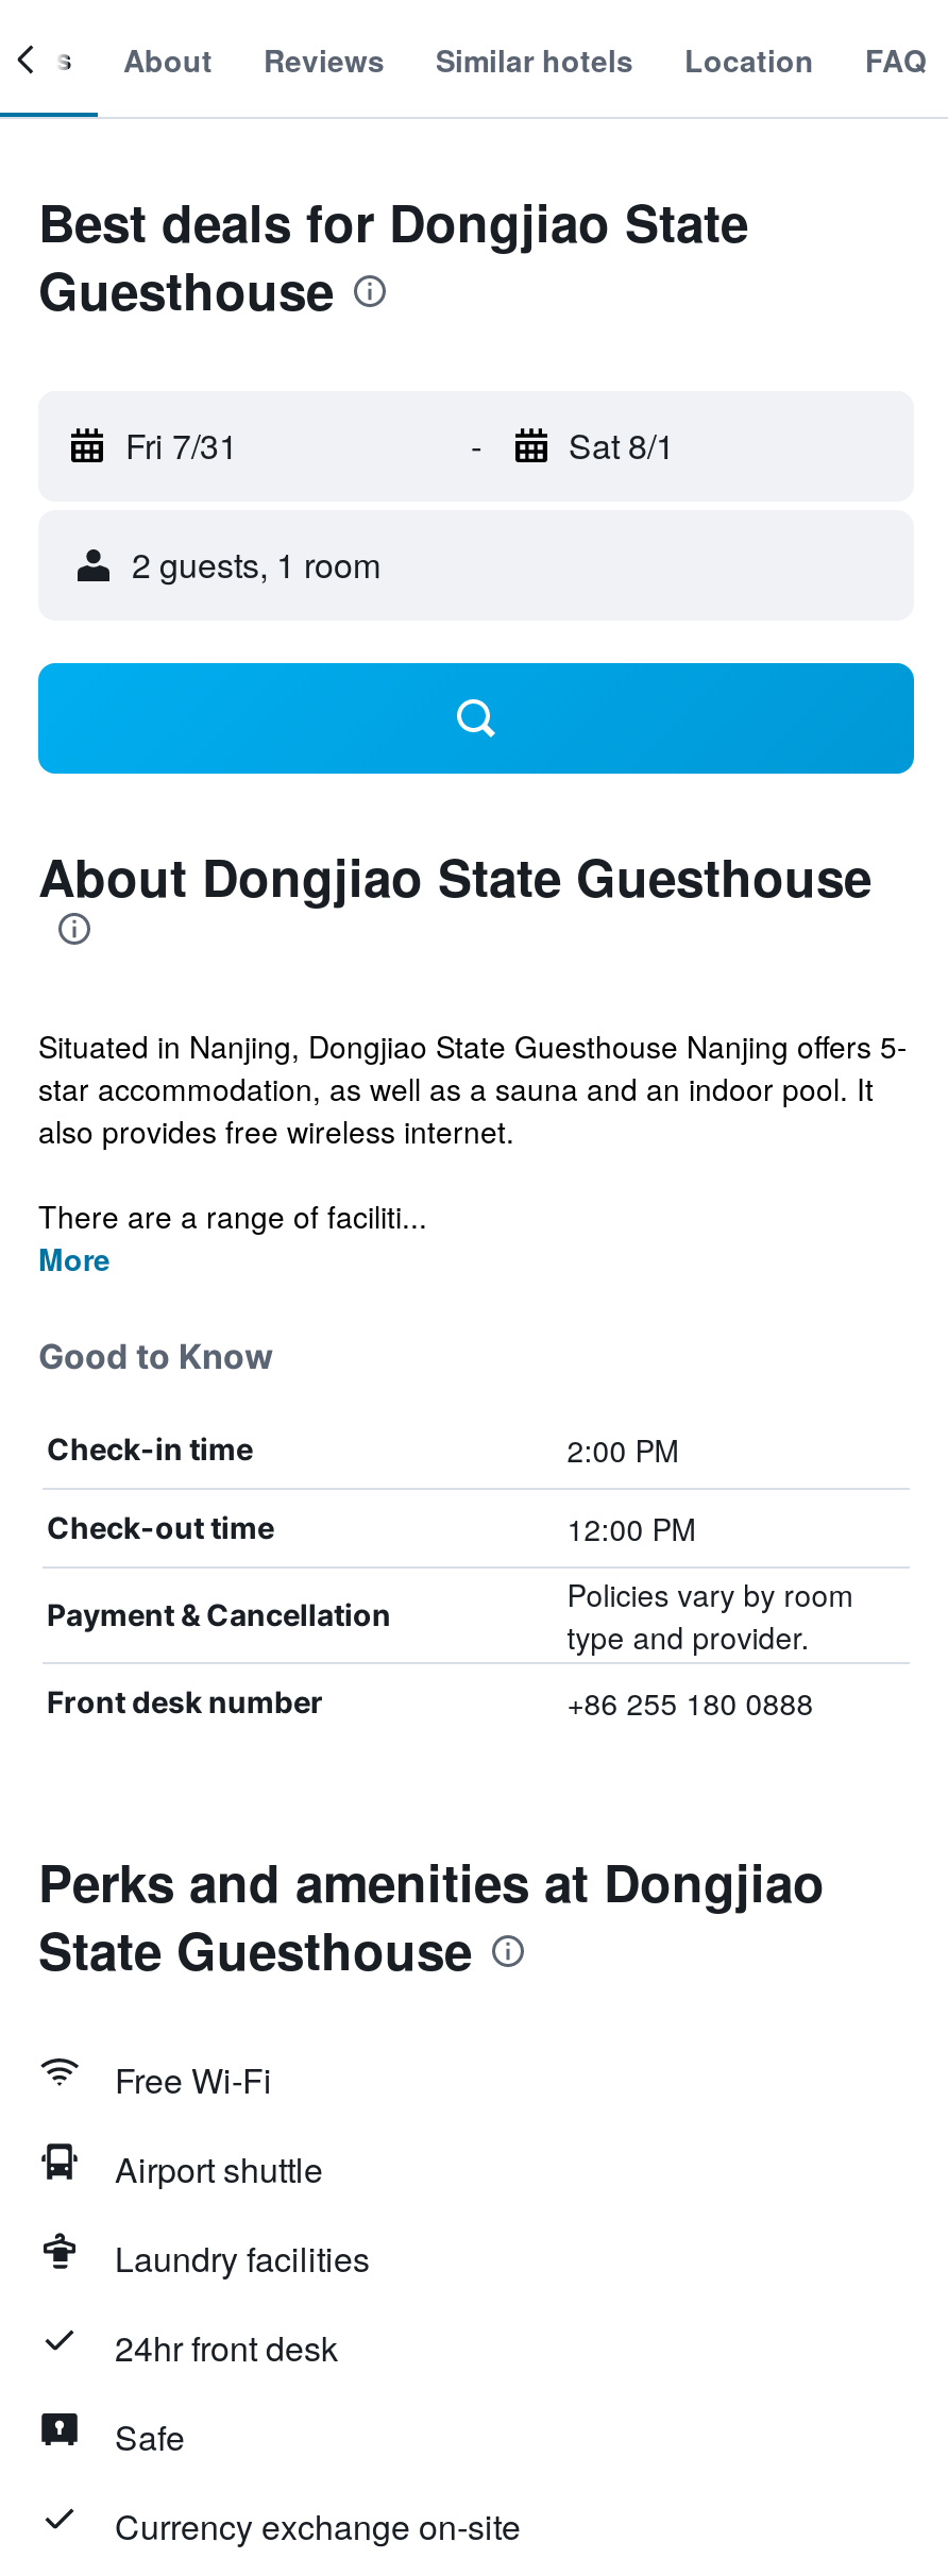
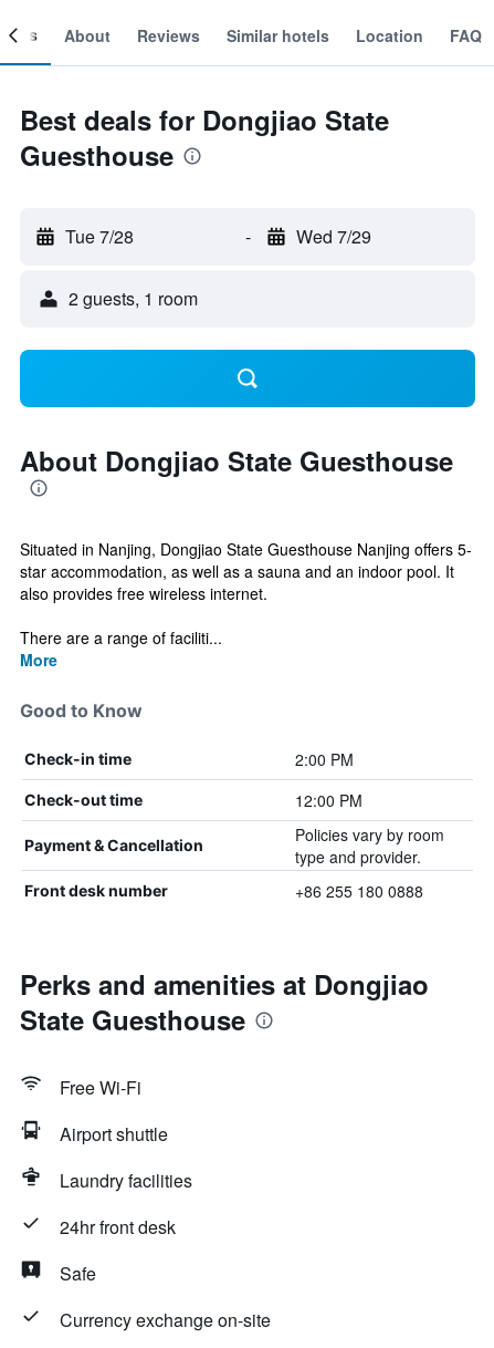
- Fri 7/31
+ Tue 7/28

- Sat 8/1
+ Wed 7/29
